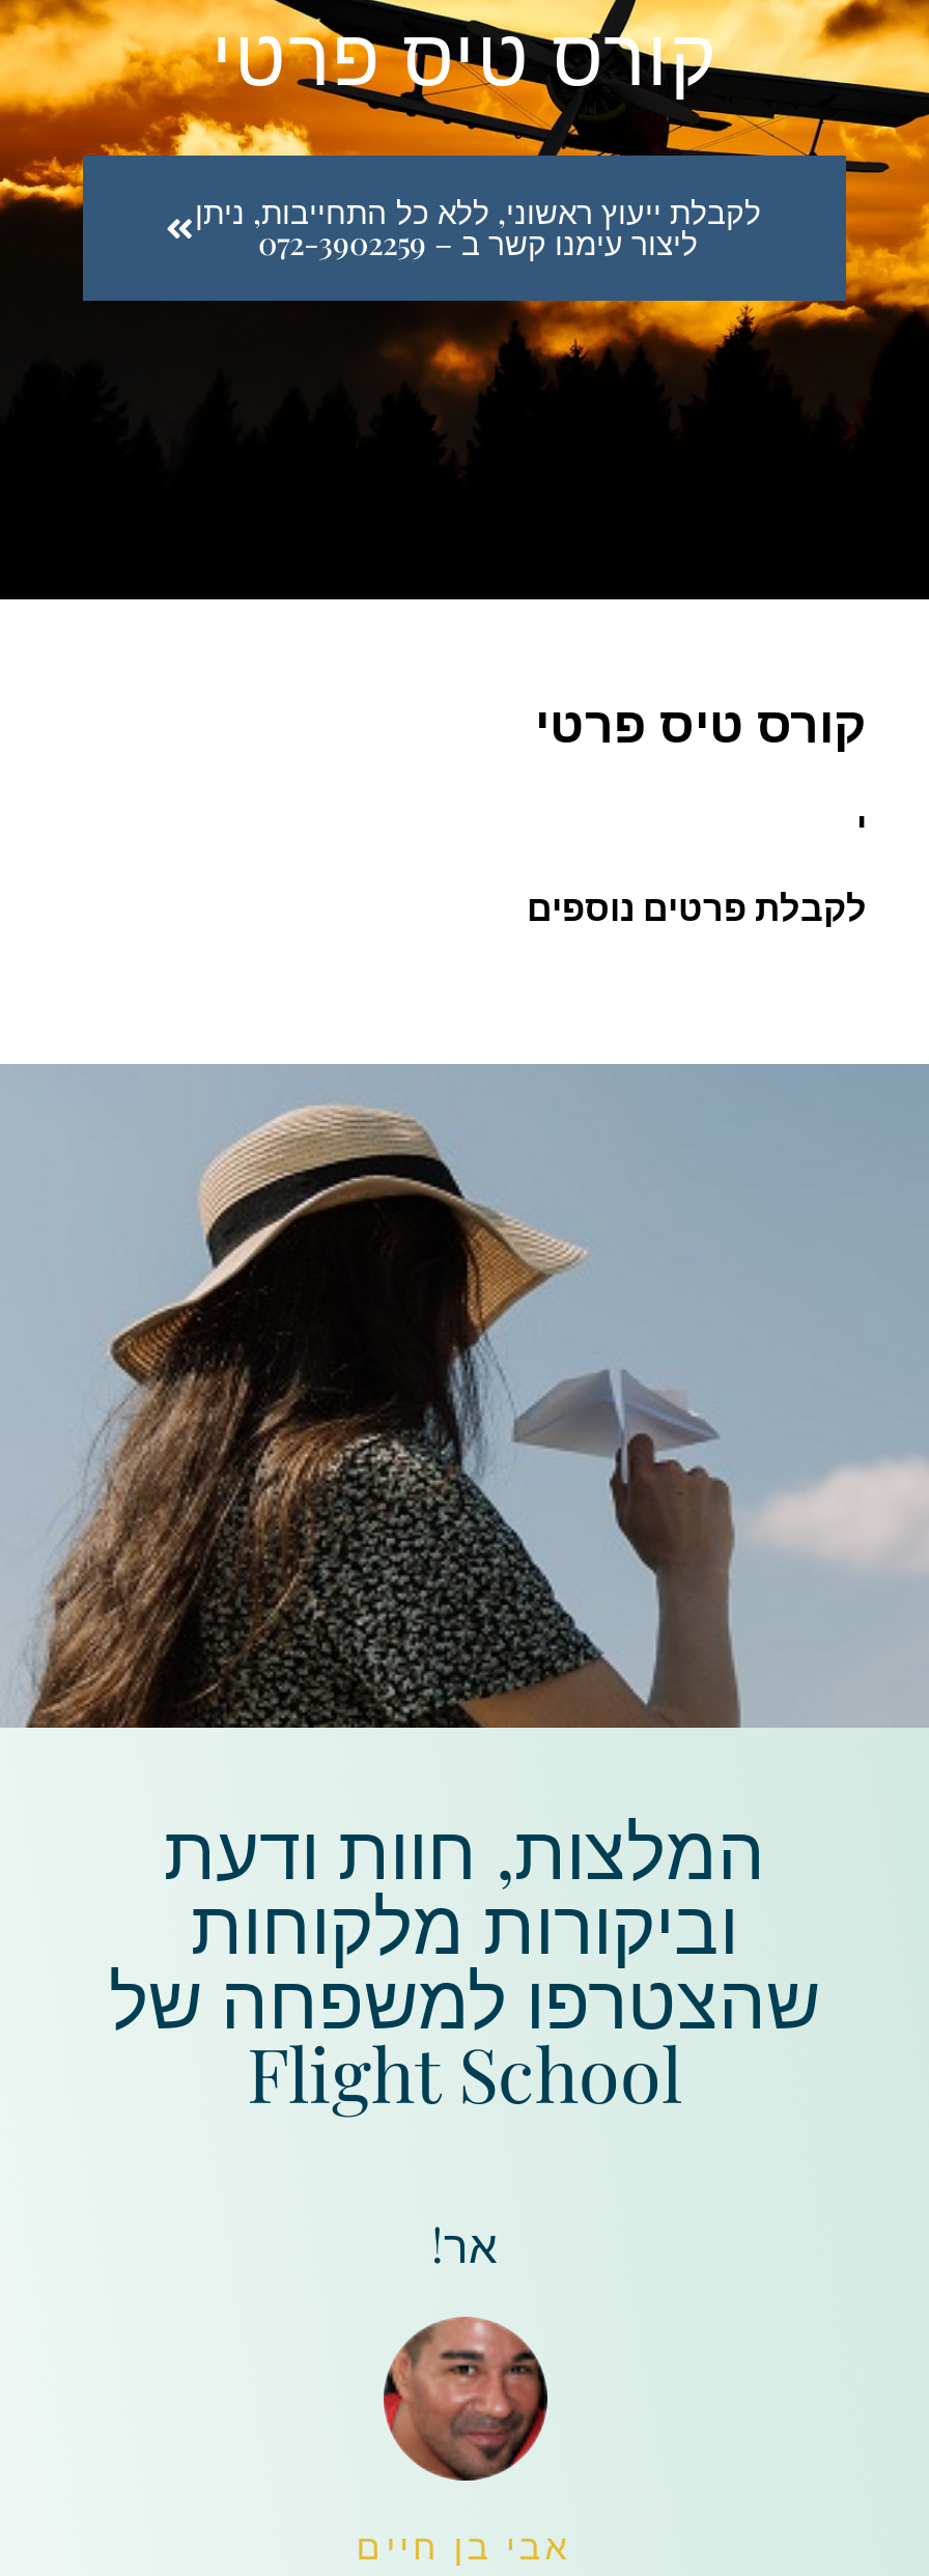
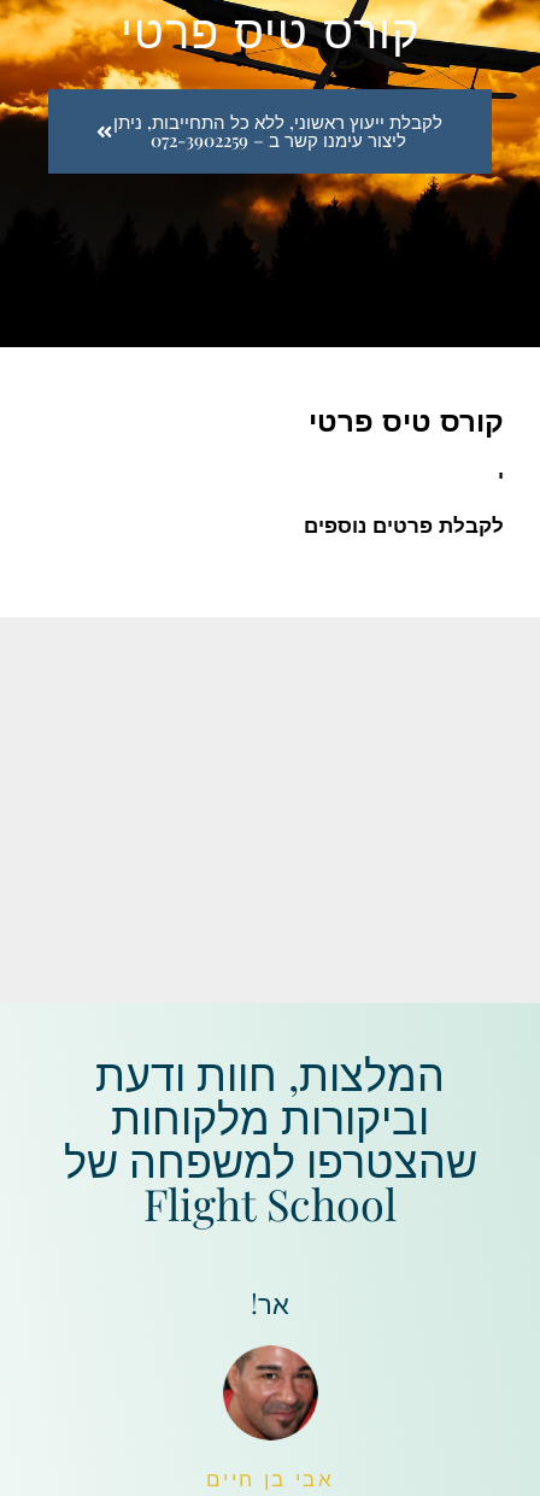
- [image]
